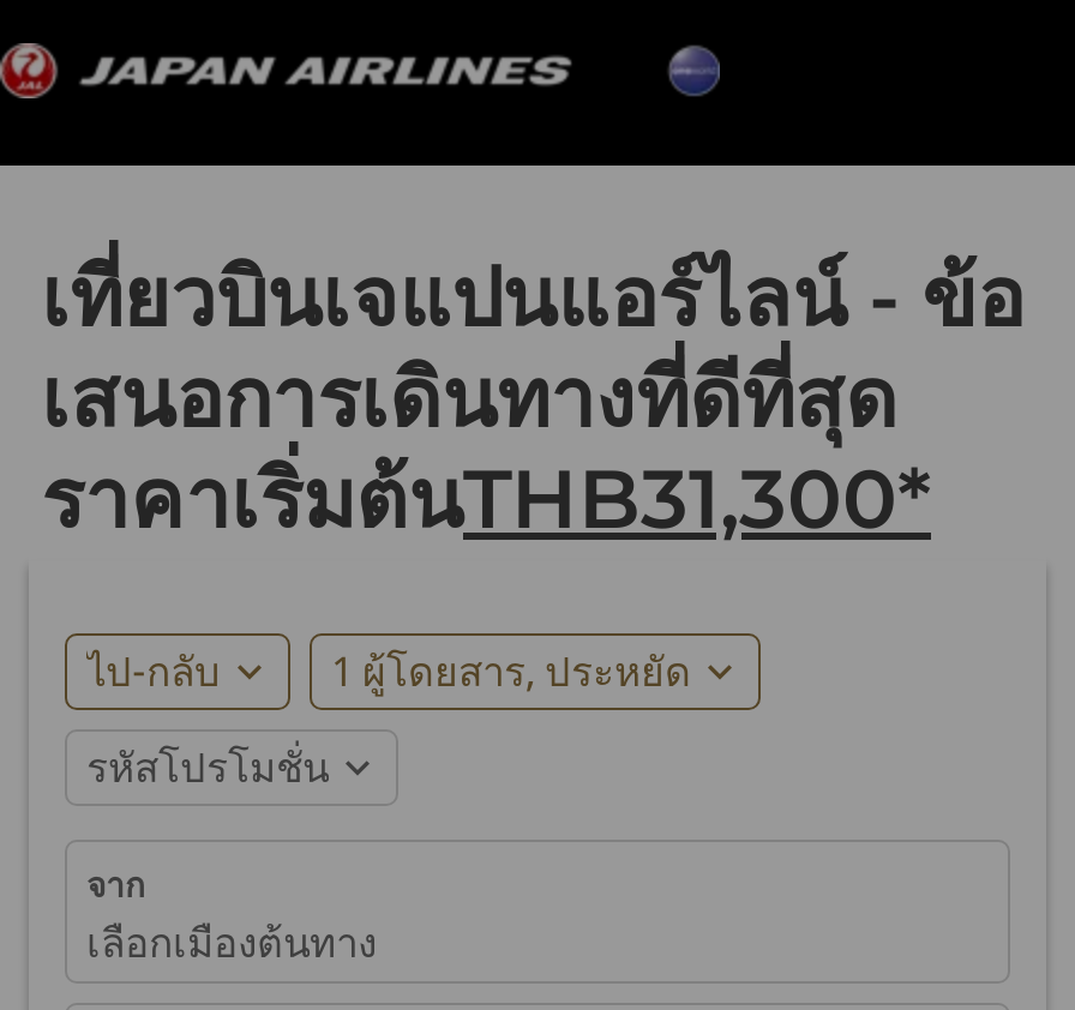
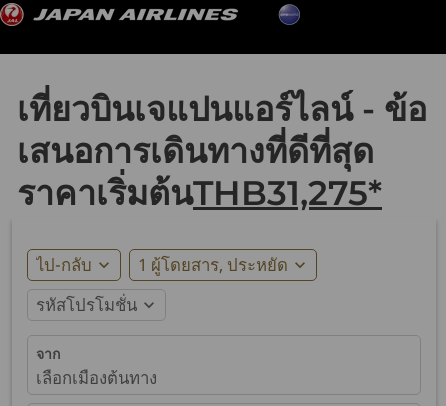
- ราคาเริ่มต้นTHB31,300*
+ ราคาเริ่มต้นTHB31,275*
